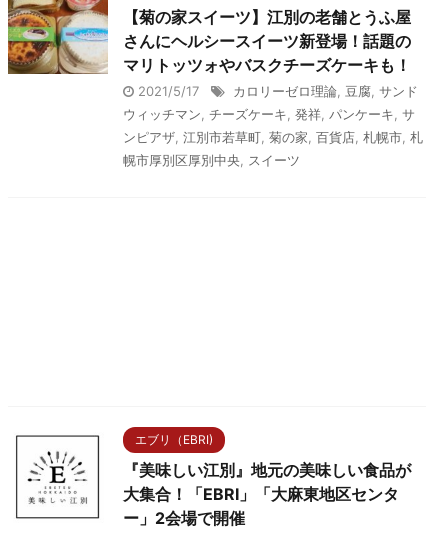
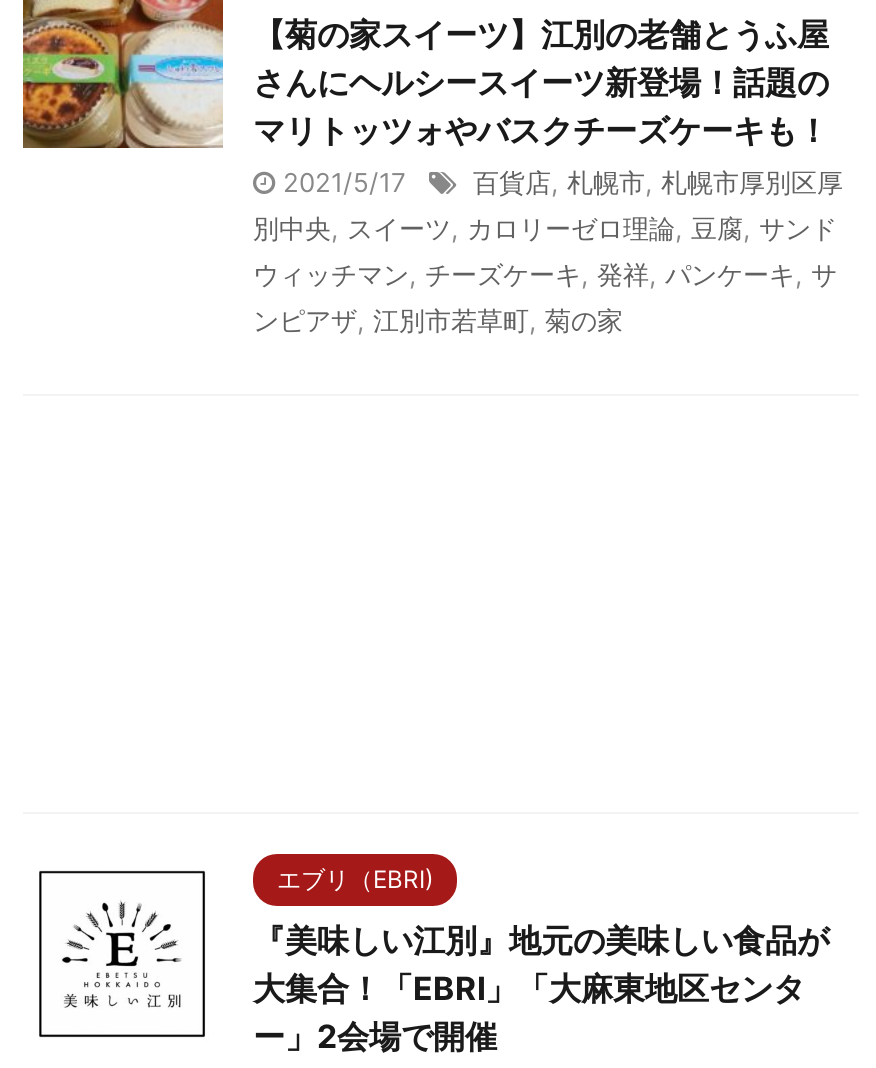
- カロリーゼロ理論,豆腐,サンド
+ 百貨店,札幌市,札幌市厚別区厚
+ 別中央,スイーツ,カロリーゼロ理論,豆腐,サンド

moved down: ウィッチマン,チーズケーキ,発祥,パンケーキ,サ

- ンピアザ,江別市若草町,菊の家,百貨店,札幌市,札
- 幌市厚別区厚別中央,スイーツ
+ ンピアザ,江別市若草町,菊の家
